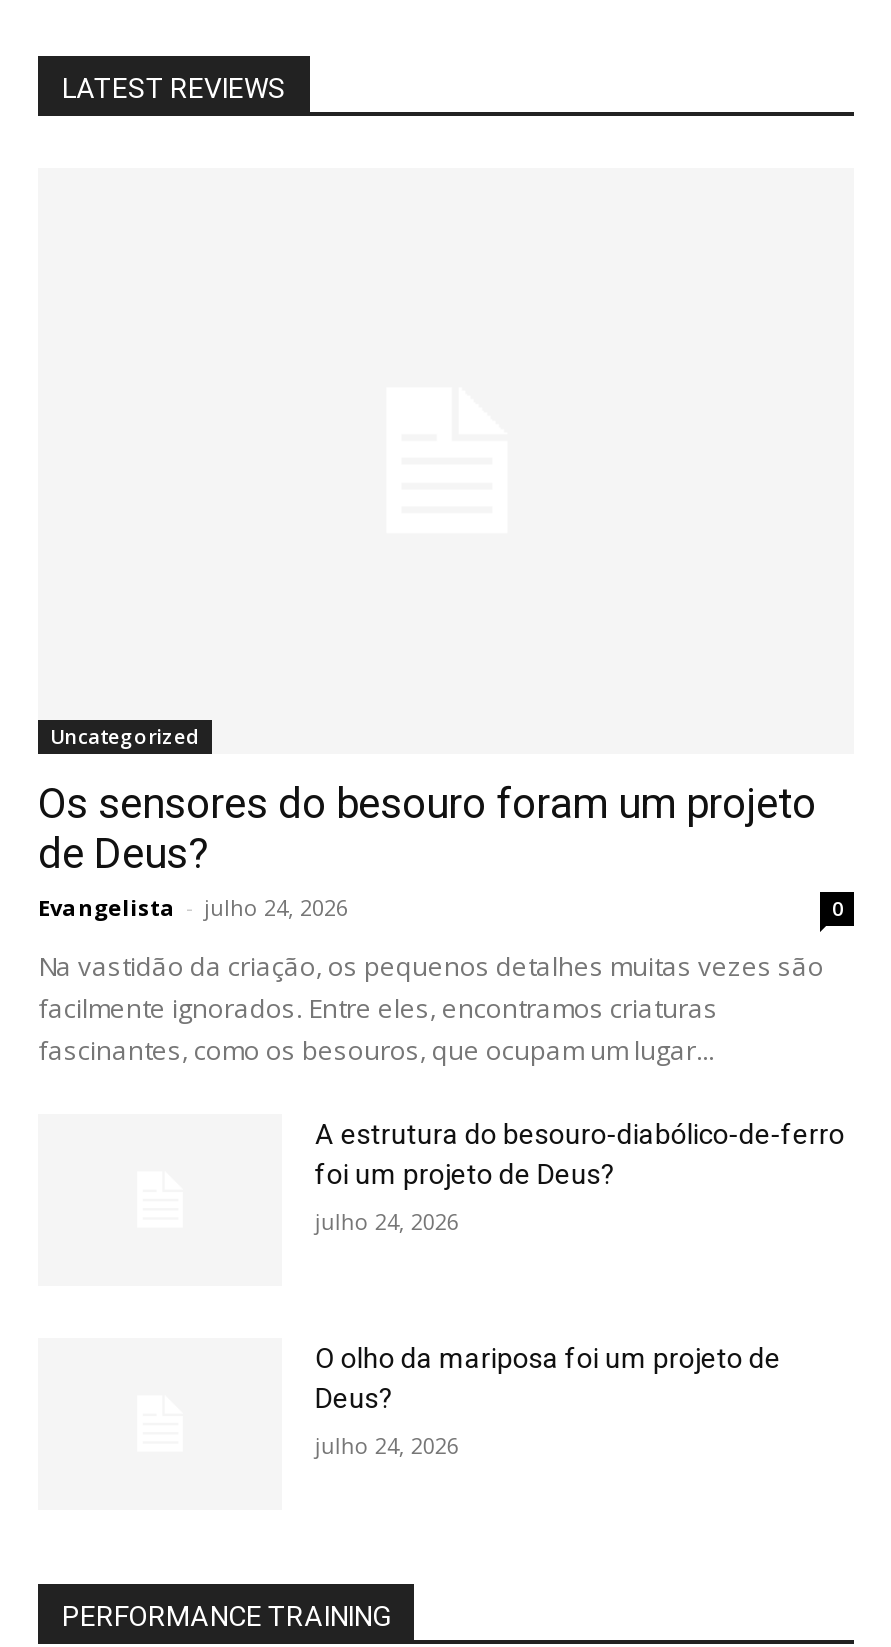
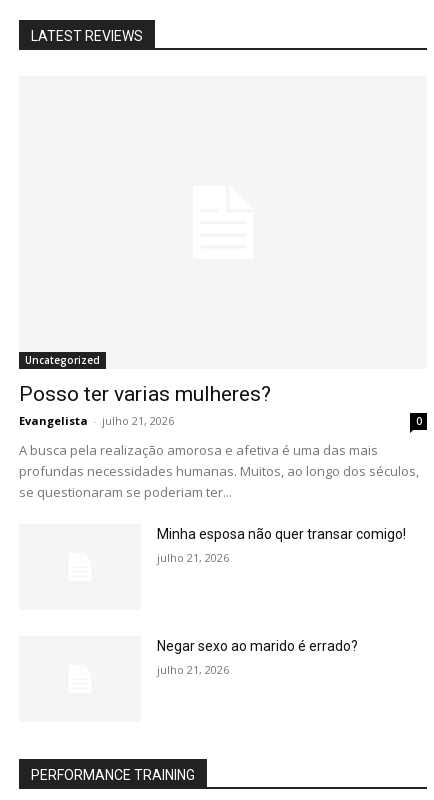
- Os sensores do besouro foram um projeto
- de Deus?
- Evangelista - julho 24, 2026
+ Posso ter varias mulheres?
+ Evangelista - julho 21, 2026

- Na vastidão da criação, os pequenos detalhes muitas vezes são
- facilmente ignorados. Entre eles, encontramos criaturas
- fascinantes, como os besouros, que ocupam um lugar...
+ A busca pela realização amorosa e afetiva é uma das mais
+ profundas necessidades humanas. Muitos, ao longo dos séculos,
+ se questionaram se poderiam ter...

- A estrutura do besouro-diabólico-de-ferro
- foi um projeto de Deus?
+ Minha esposa não quer transar comigo!

- julho 24, 2026
+ julho 21, 2026

- O olho da mariposa foi um projeto de
- Deus?
+ Negar sexo ao marido é errado?

- julho 24, 2026
+ julho 21, 2026
